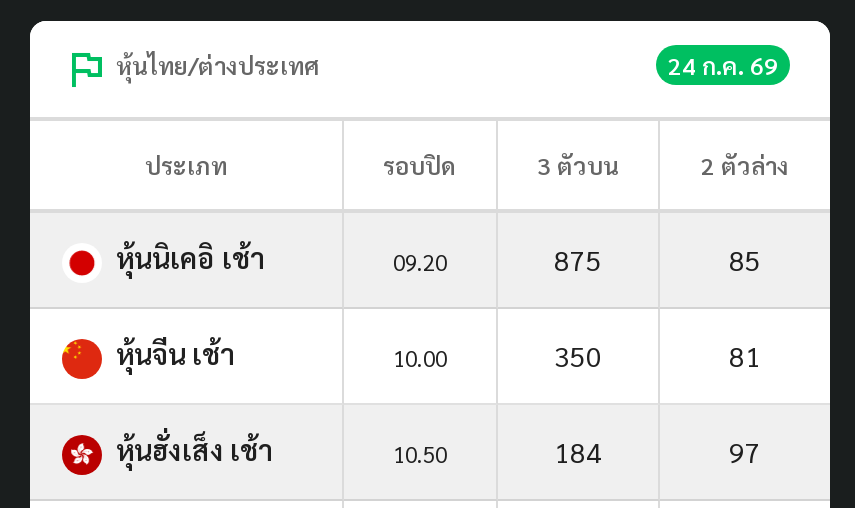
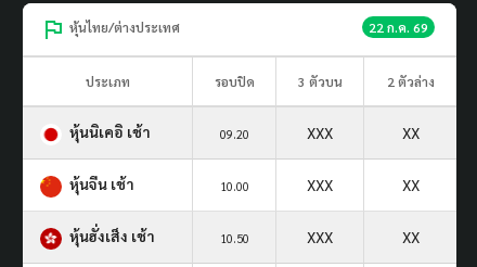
- 24 ก.ค. 69
+ 22 ก.ค. 69

- 875
- 85
+ XXX
+ XX

- 350
- 81
+ XXX
+ XX

- 184
- 97
+ XXX
+ XX
